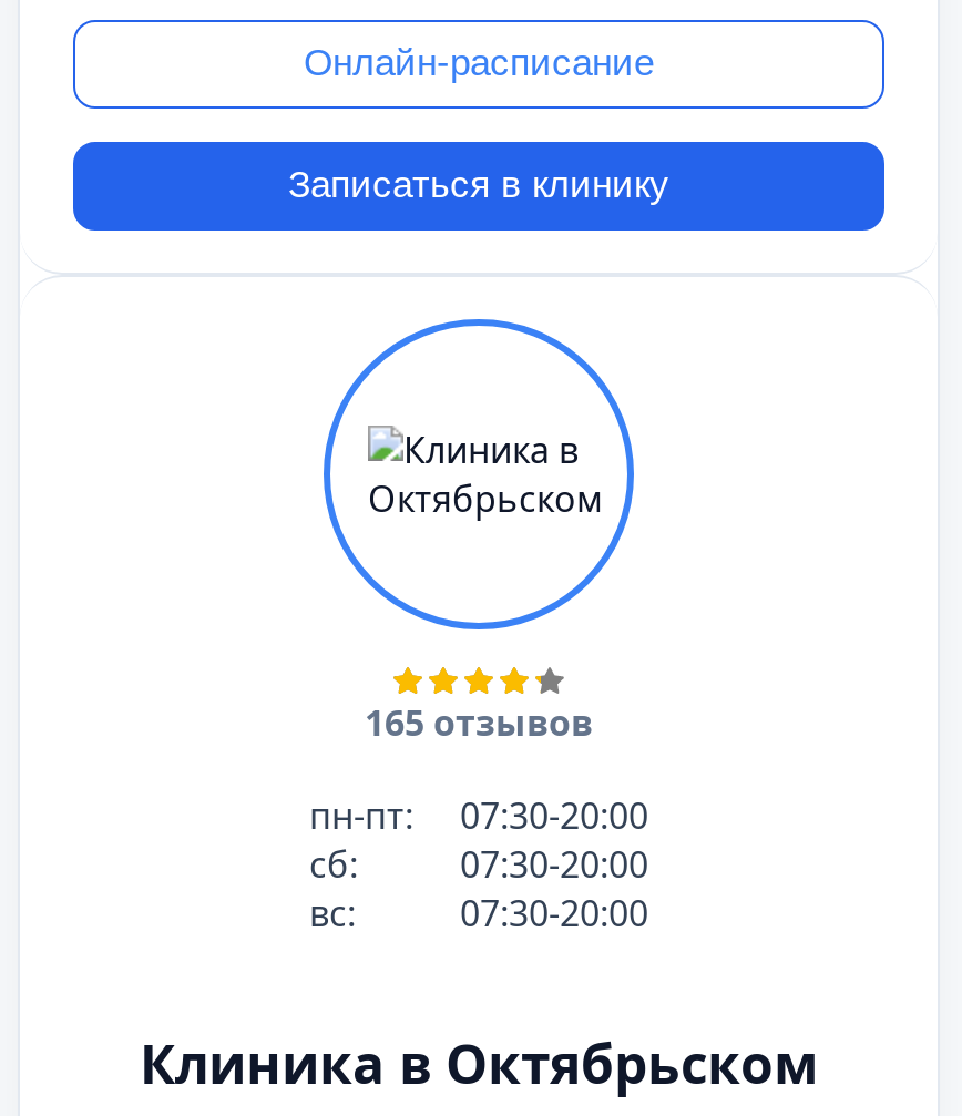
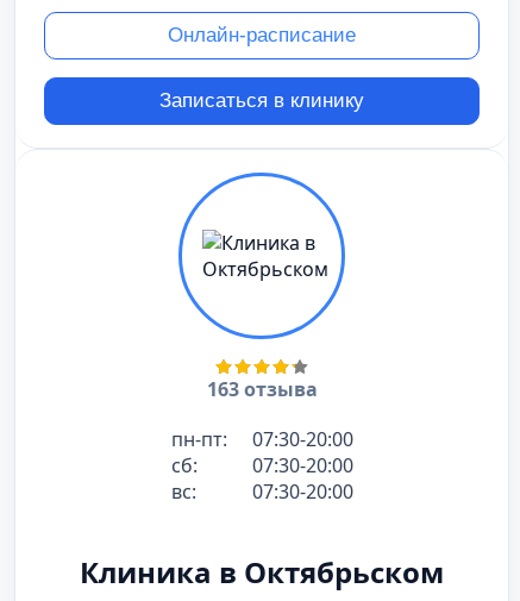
- 165 отзывов
+ 163 отзыва
